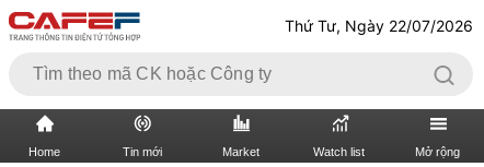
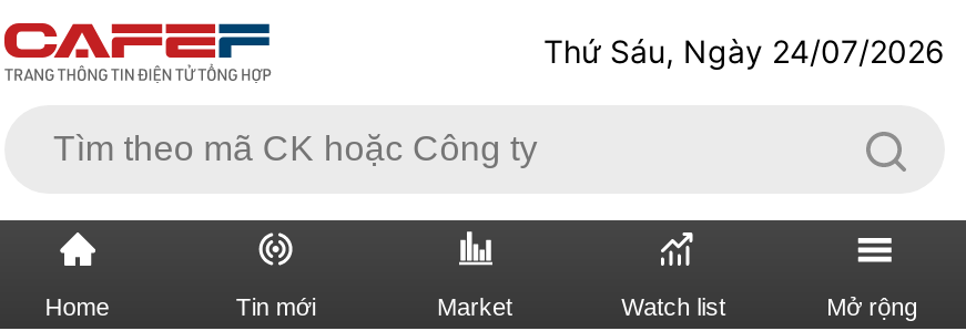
- Thứ Tư, Ngày 22/07/2026
+ Thứ Sáu, Ngày 24/07/2026
